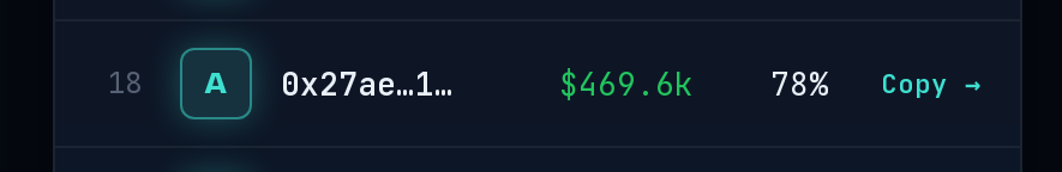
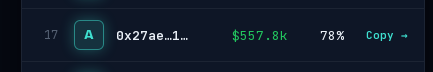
- 18 A
+ 17 A

- $469.6k
+ $557.8k
